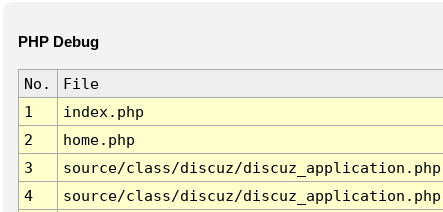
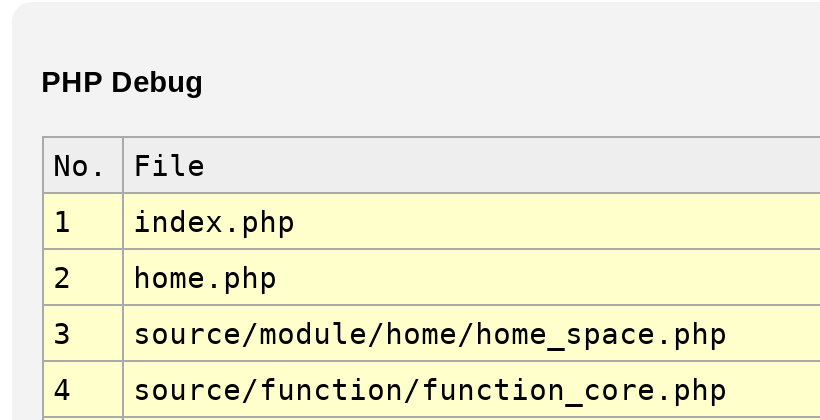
- source/class/discuz/discuz_application.php
+ source/module/home/home_space.php

- source/class/discuz/discuz_application.php
+ source/function/function_core.php
